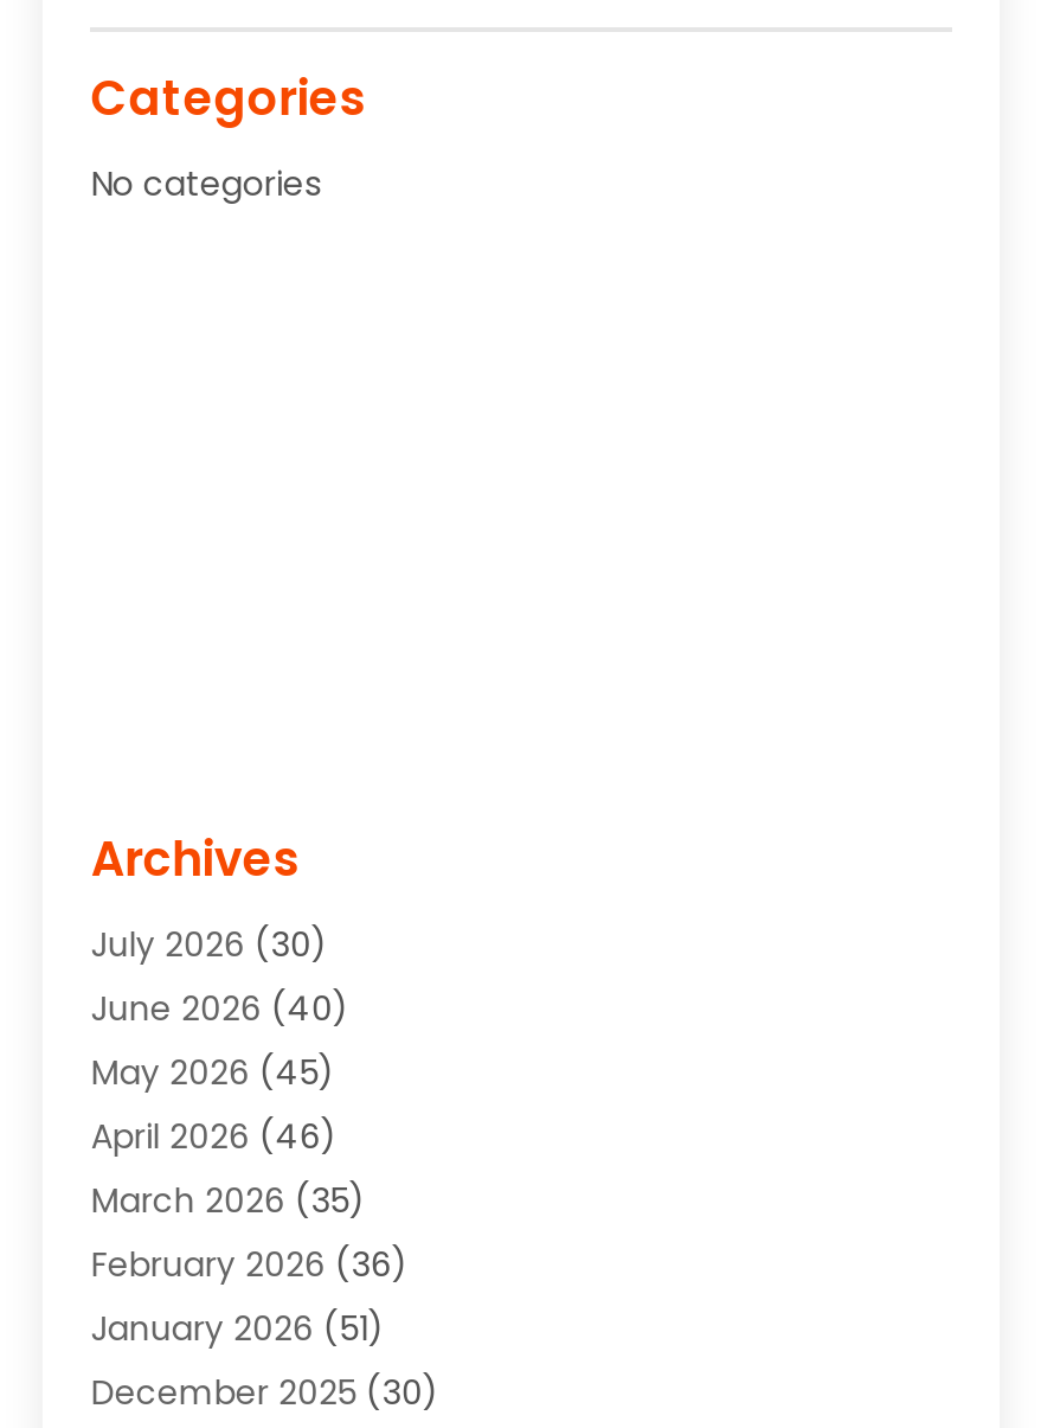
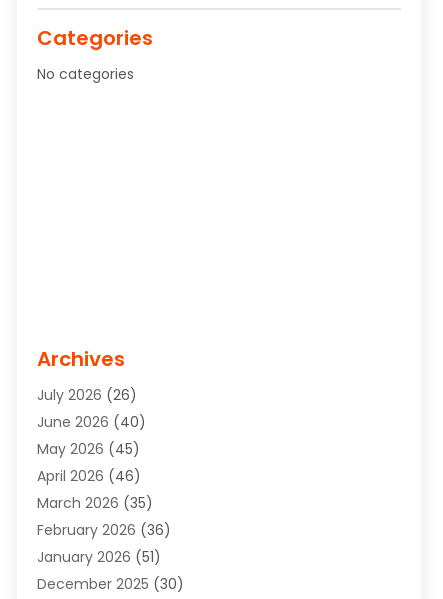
- July 2026 (30)
+ July 2026 (26)
